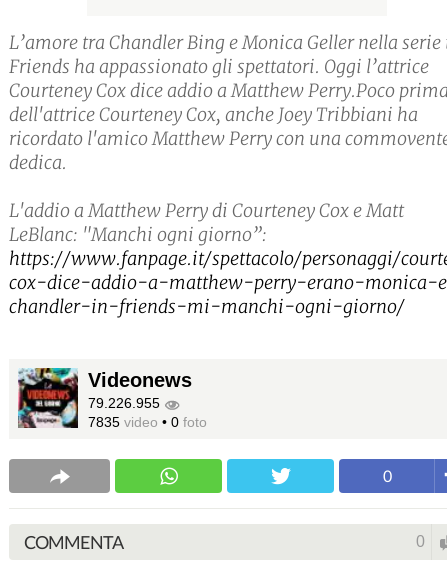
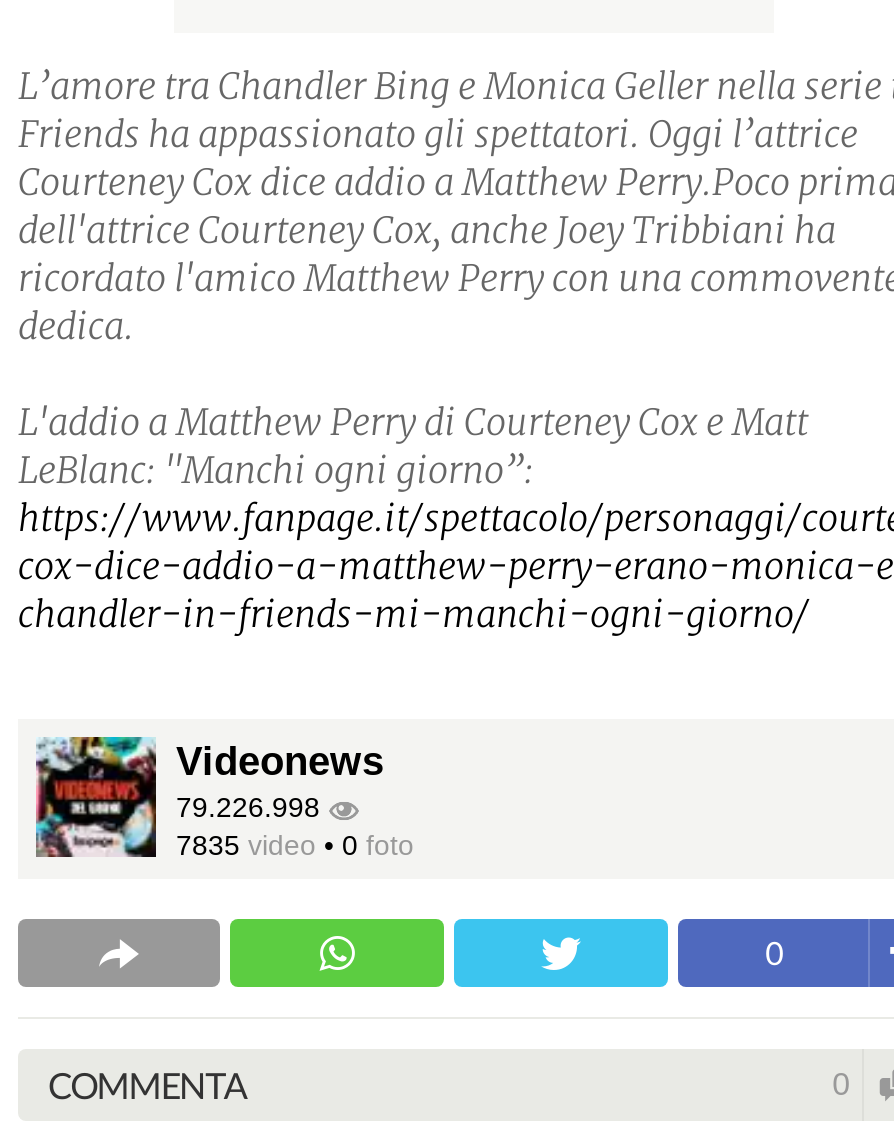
- 79.226.955
+ 79.226.998
